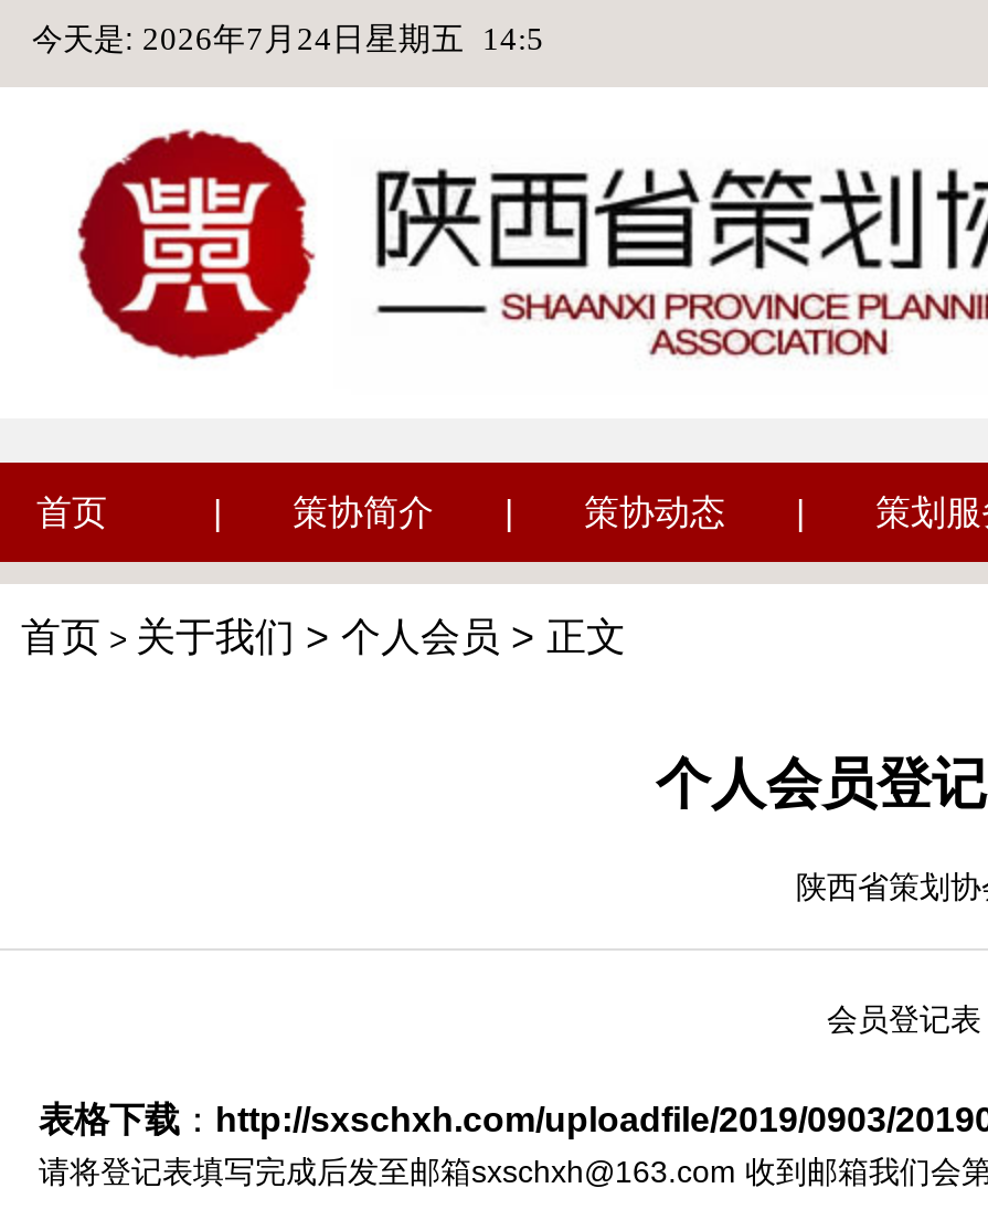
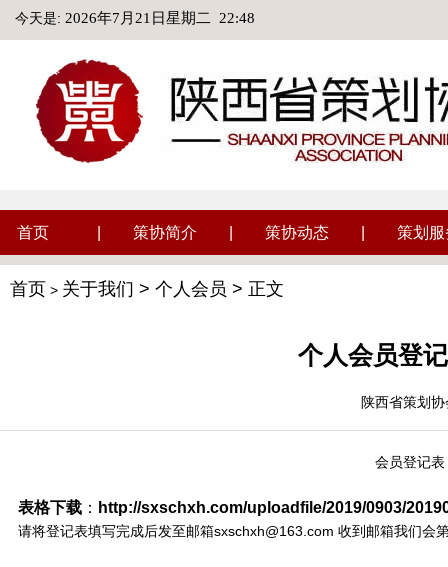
- 今天是: 2026年7月24日星期五 14:5
+ 今天是: 2026年7月21日星期二 22:48
